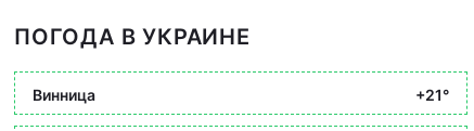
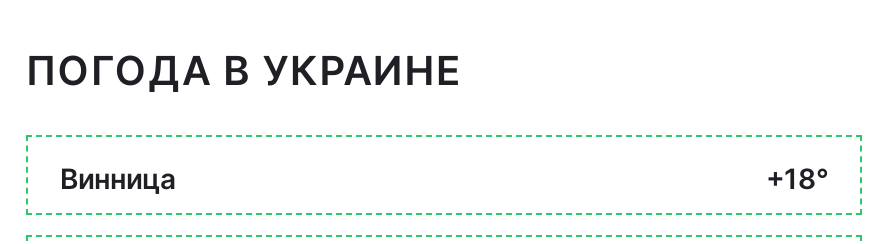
- +21°
+ +18°
